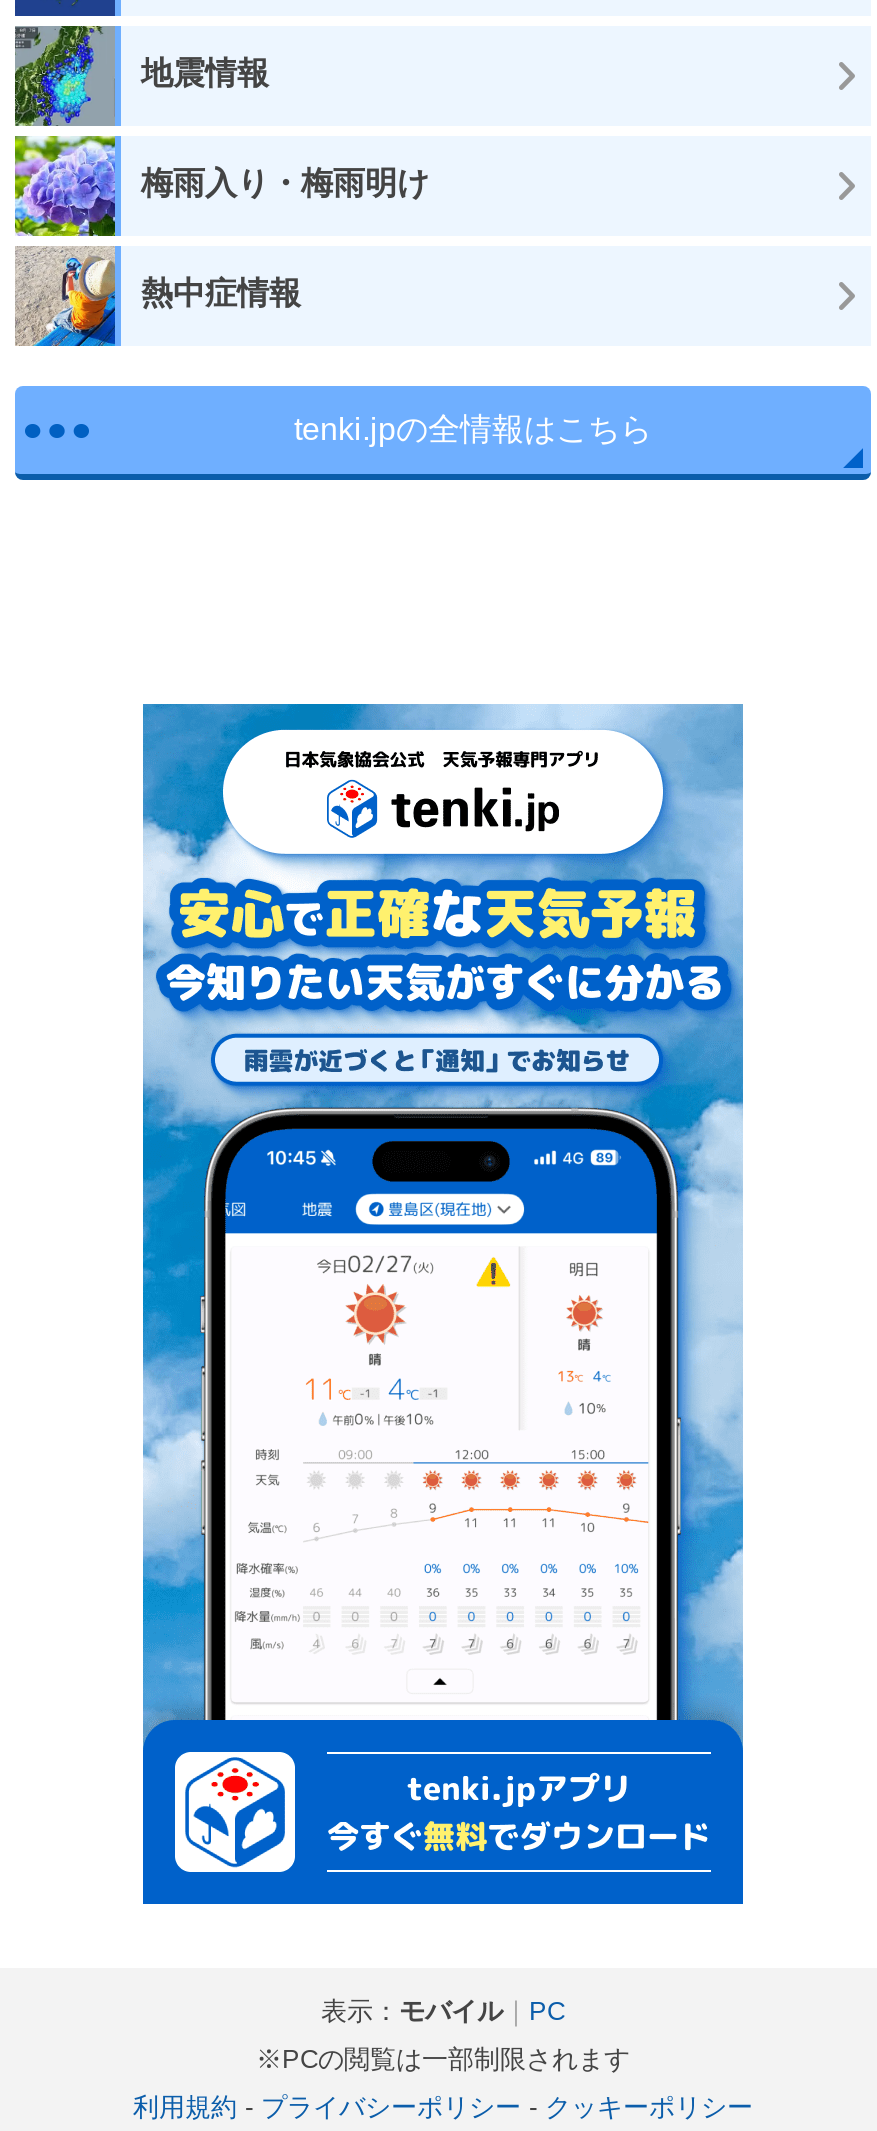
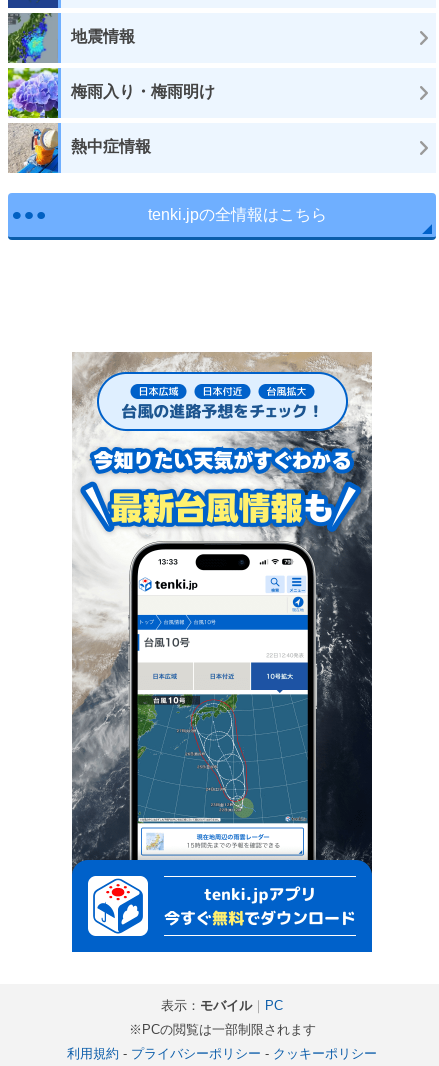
- [image]
+ [image]
